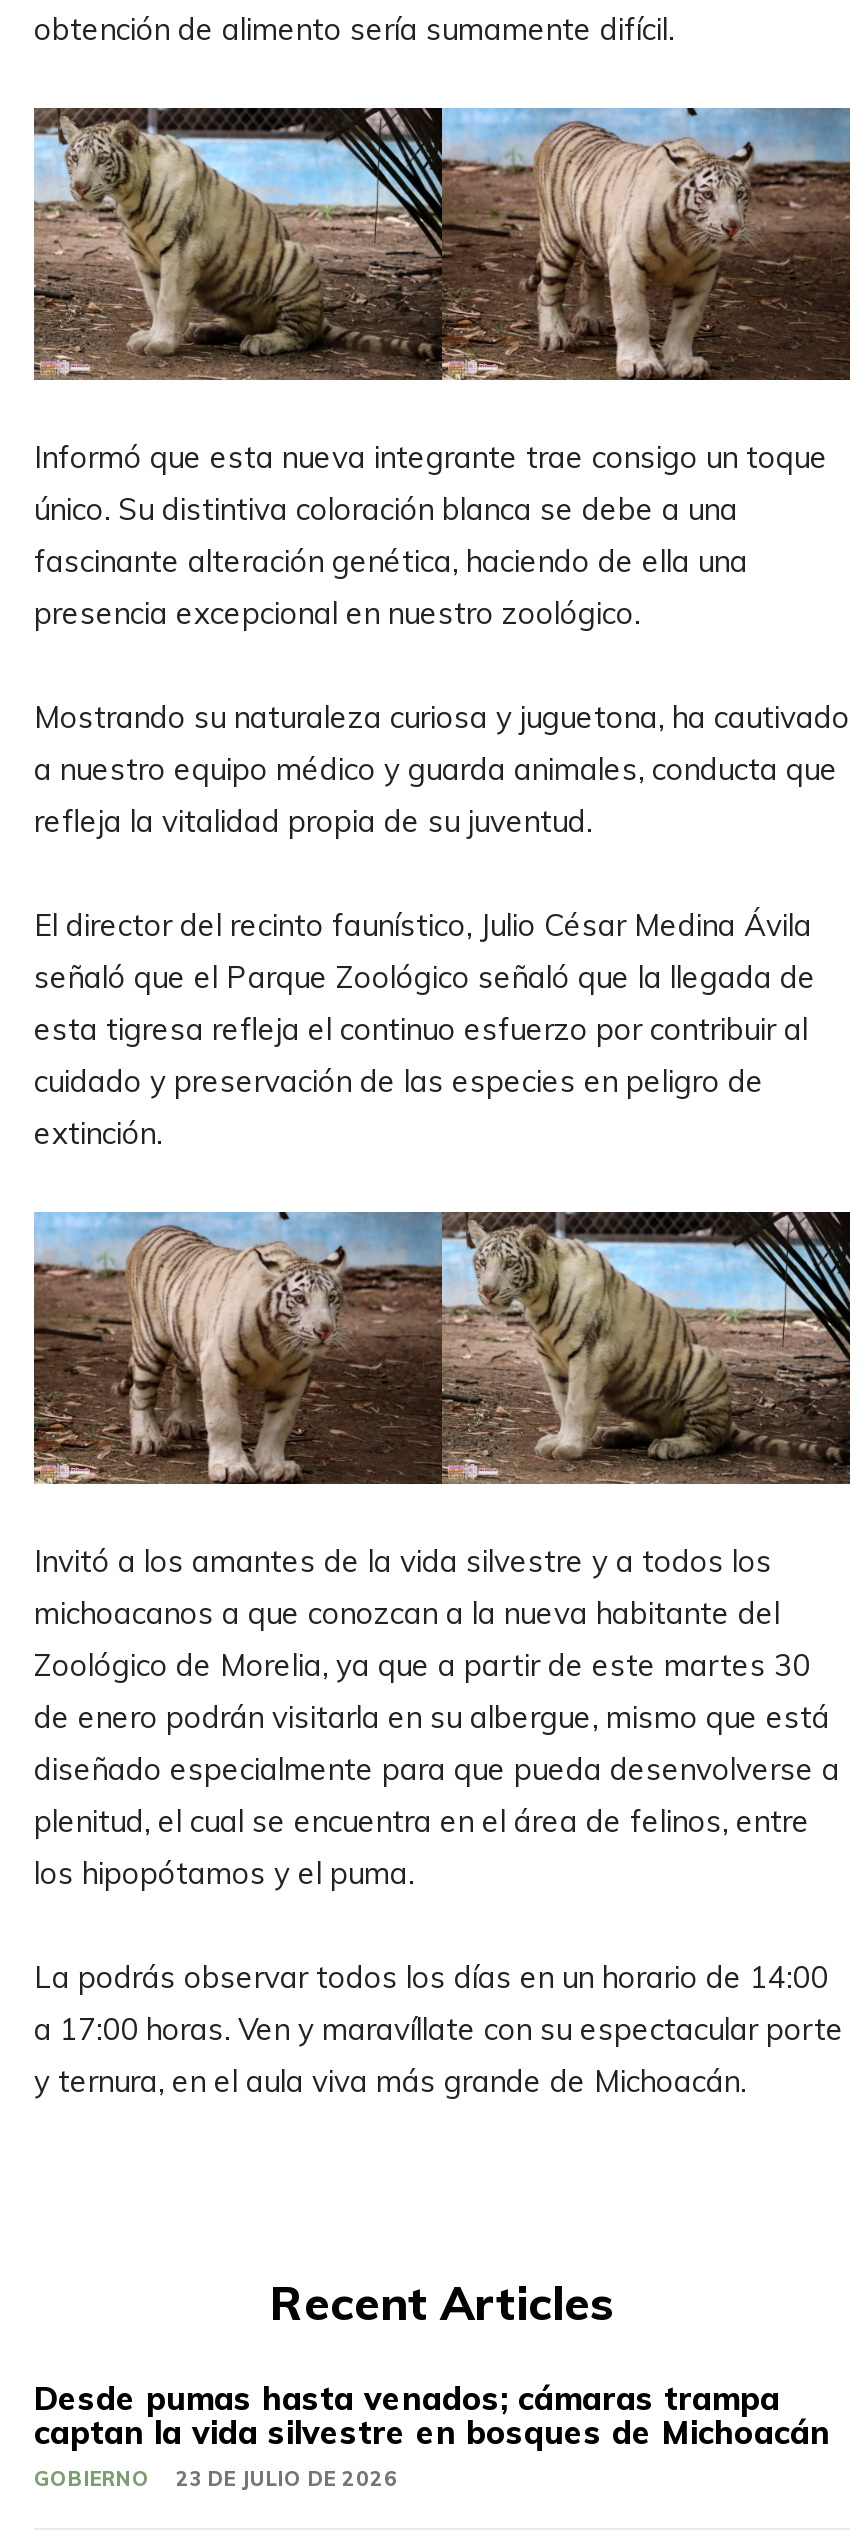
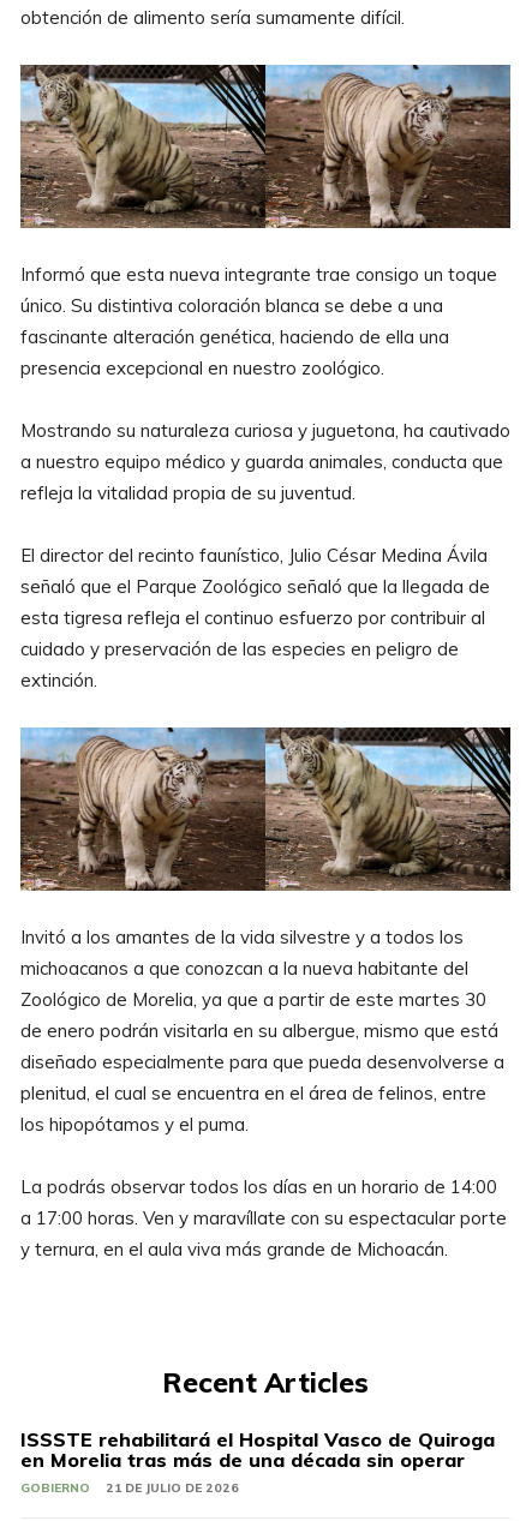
- Desde pumas hasta venados; cámaras trampa
- captan la vida silvestre en bosques de Michoacán
+ ISSSTE rehabilitará el Hospital Vasco de Quiroga
+ en Morelia tras más de una década sin operar

- GOBIERNO 23 DE JULIO DE 2026
+ GOBIERNO 21 DE JULIO DE 2026
